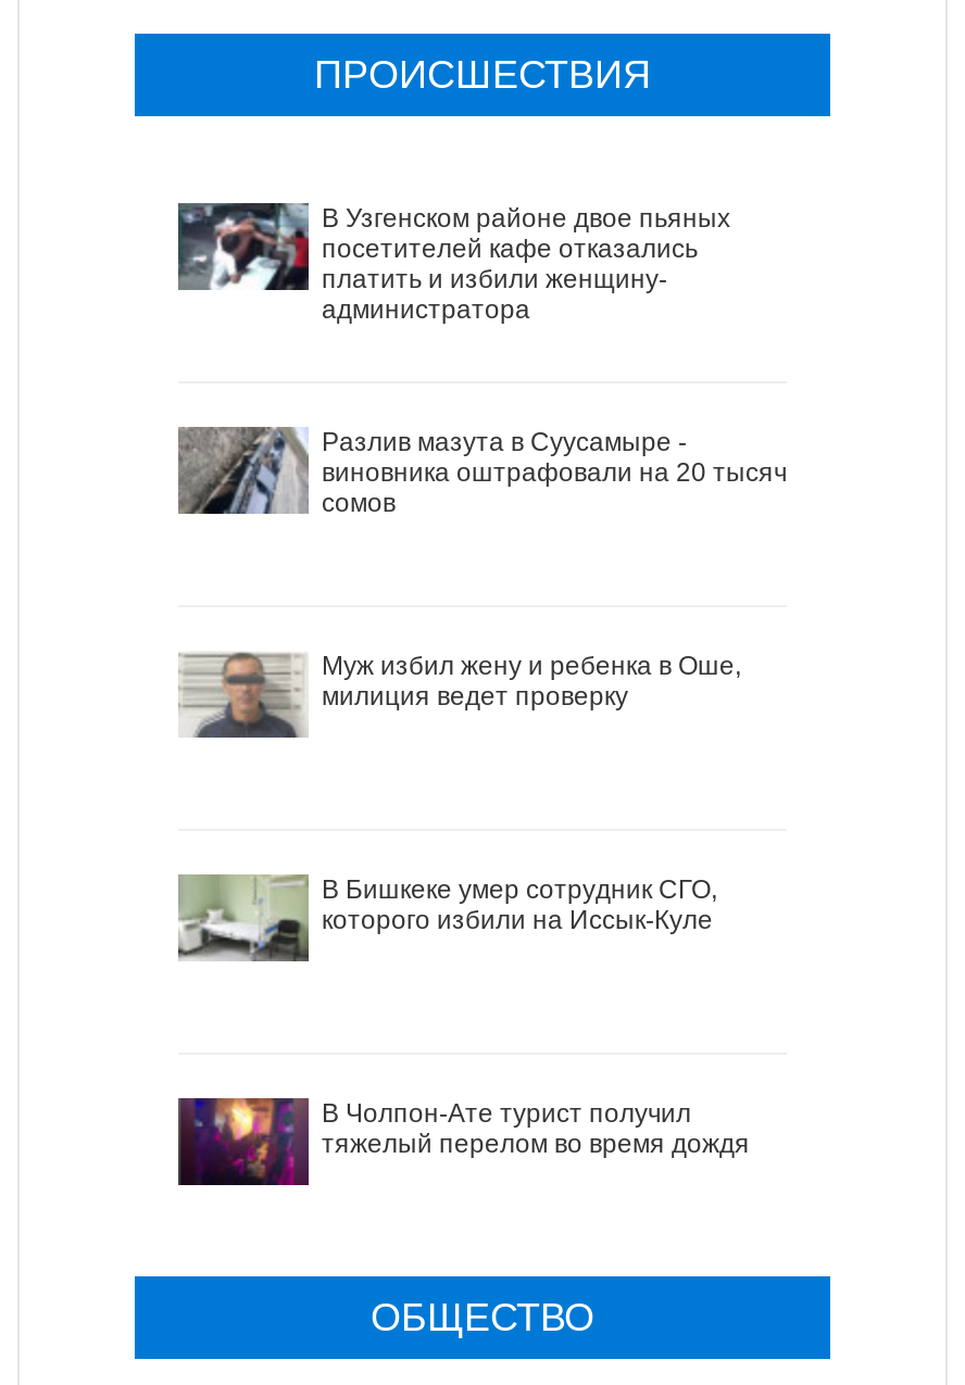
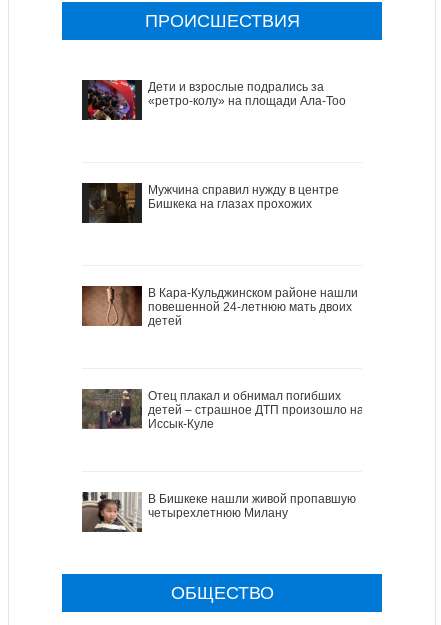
- [image]
- В Узгенском районе двое пьяных
- посетителей кафе отказались
- платить и избили женщину-
- администратора
+ [image]
+ Дети и взрослые подрались за
+ «ретро-колу» на площади Ала-Тоо

- [image]
- Разлив мазута в Суусамыре -
- виновника оштрафовали на 20 тысяч
- сомов
+ [image]
+ Мужчина справил нужду в центре
+ Бишкека на глазах прохожих

- [image]
- Муж избил жену и ребенка в Оше,
- милиция ведет проверку
+ [image]
+ В Кара-Кульджинском районе нашли
+ повешенной 24-летнюю мать двоих
+ детей

- [image]
- В Бишкеке умер сотрудник СГО,
- которого избили на Иссык-Куле
+ [image]
+ Отец плакал и обнимал погибших
+ детей – страшное ДТП произошло на
+ Иссык-Куле

- [image]
- В Чолпон-Ате турист получил
- тяжелый перелом во время дождя
+ [image]
+ В Бишкеке нашли живой пропавшую
+ четырехлетнюю Милану
